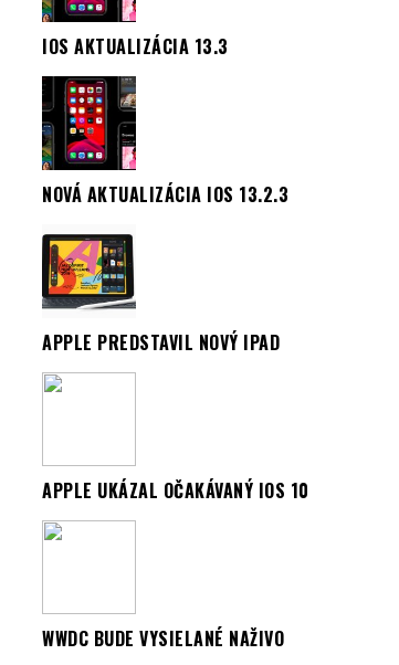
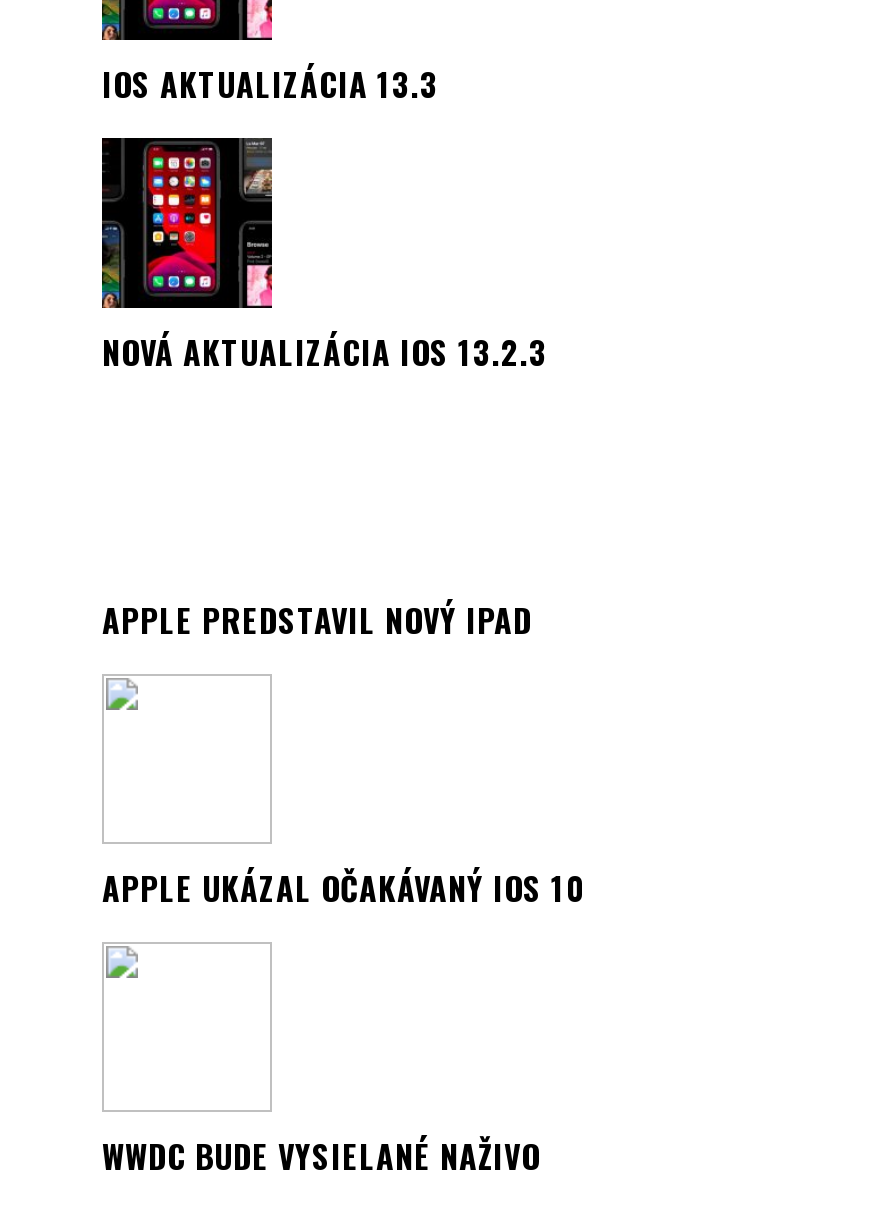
- [image]
